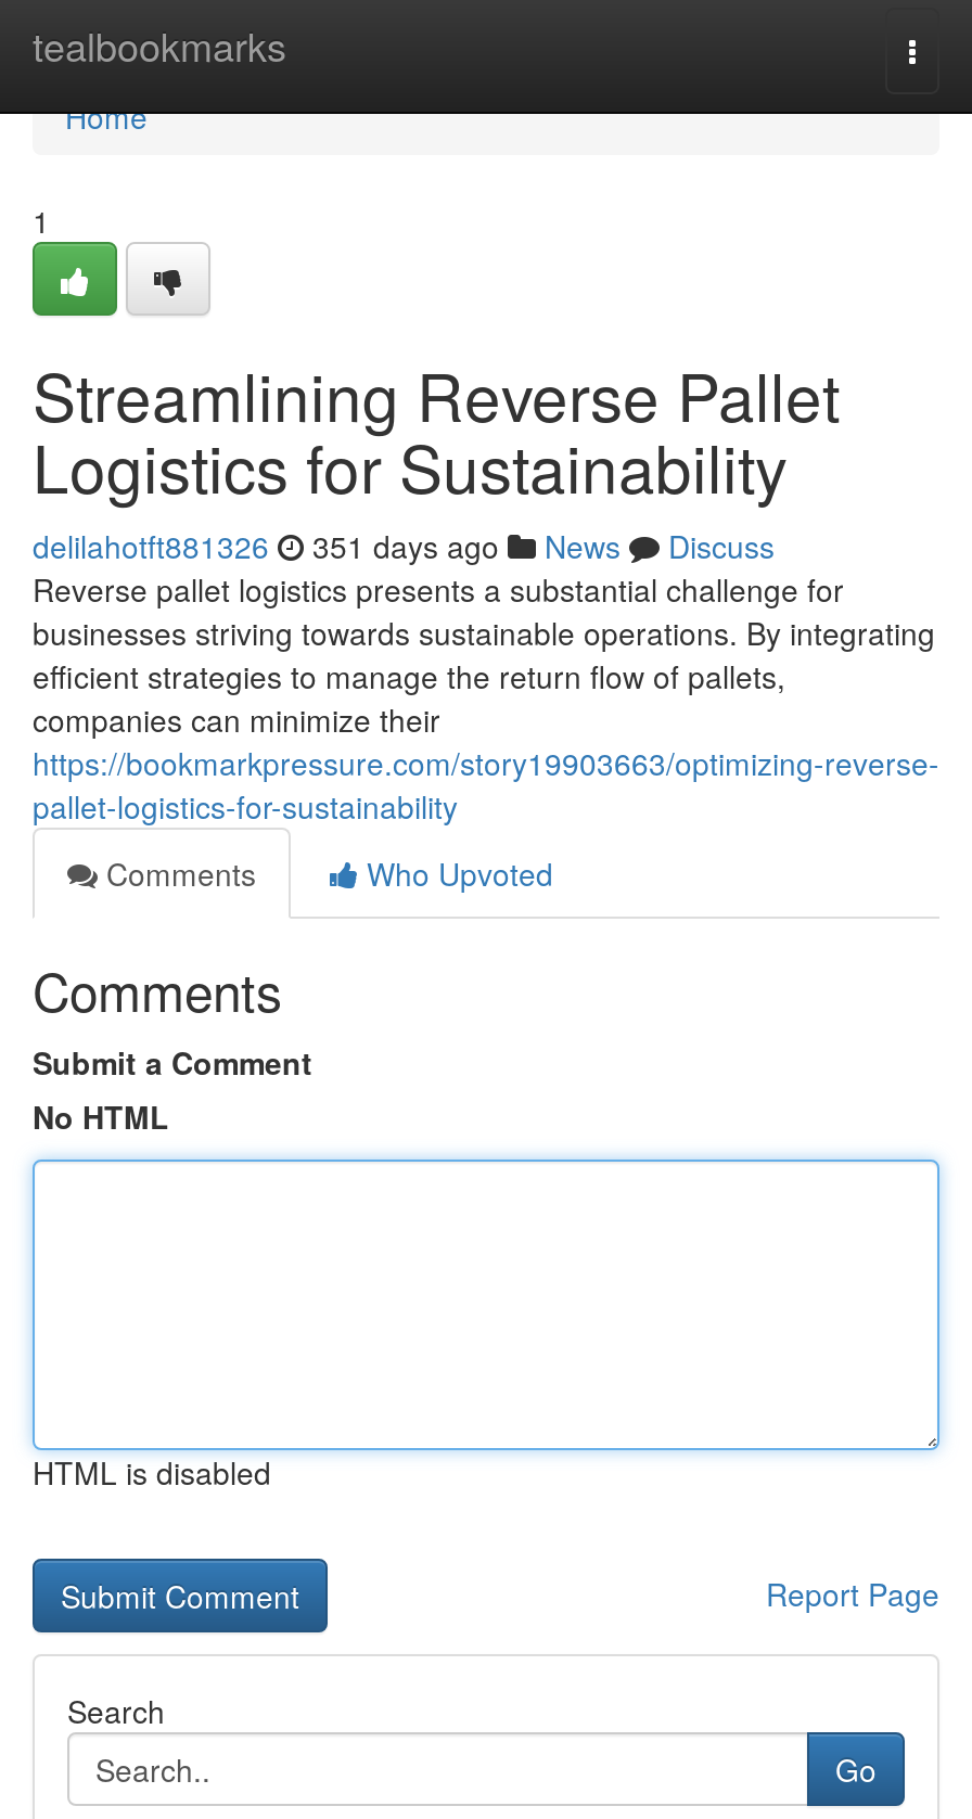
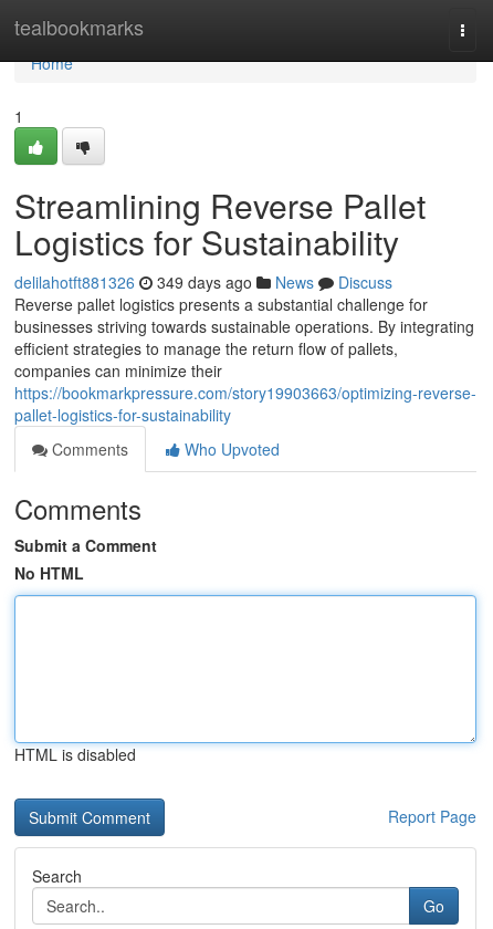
- delilahotft881326 351 days ago News Discuss
+ delilahotft881326 349 days ago News Discuss
